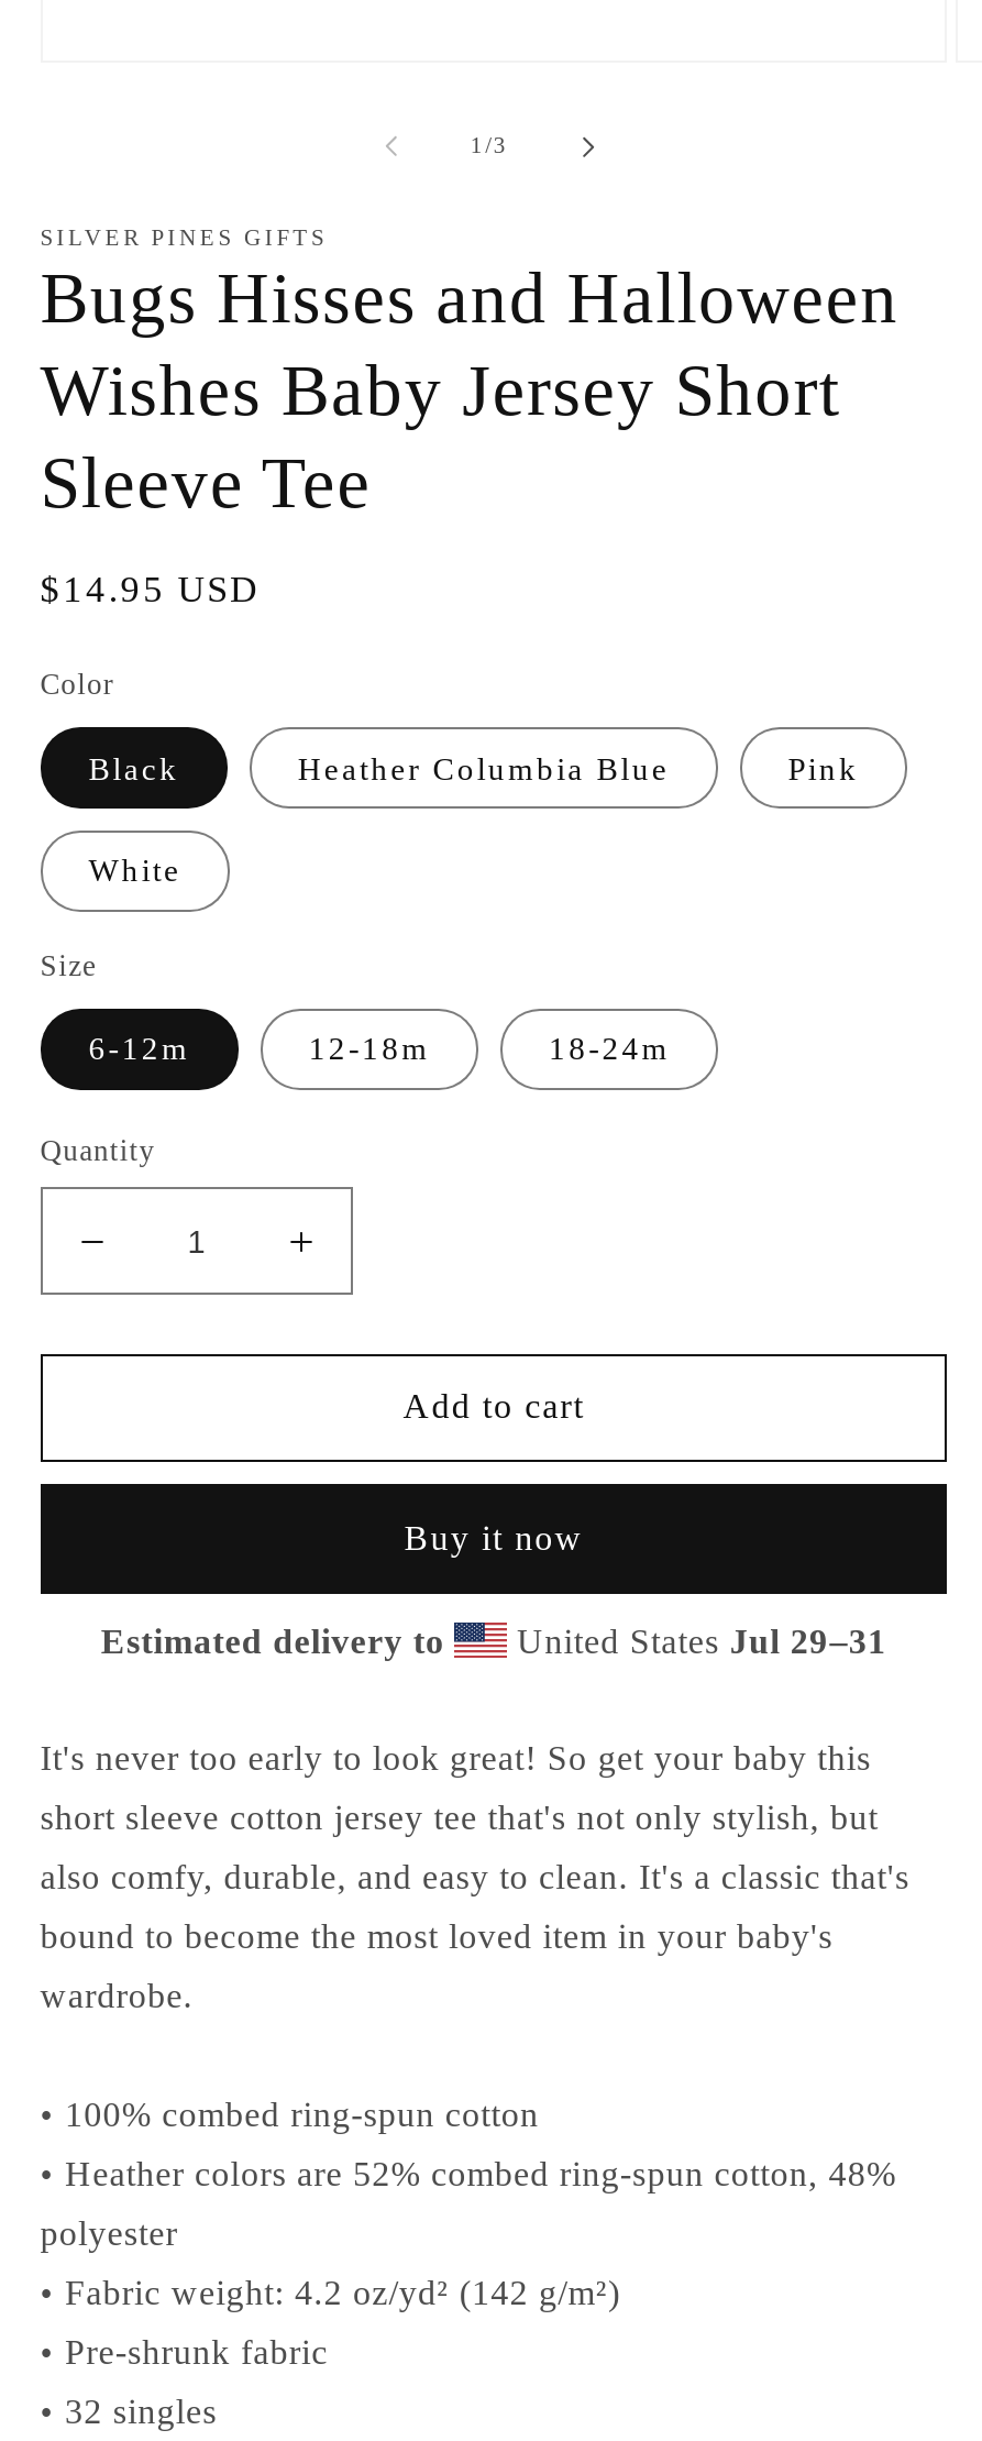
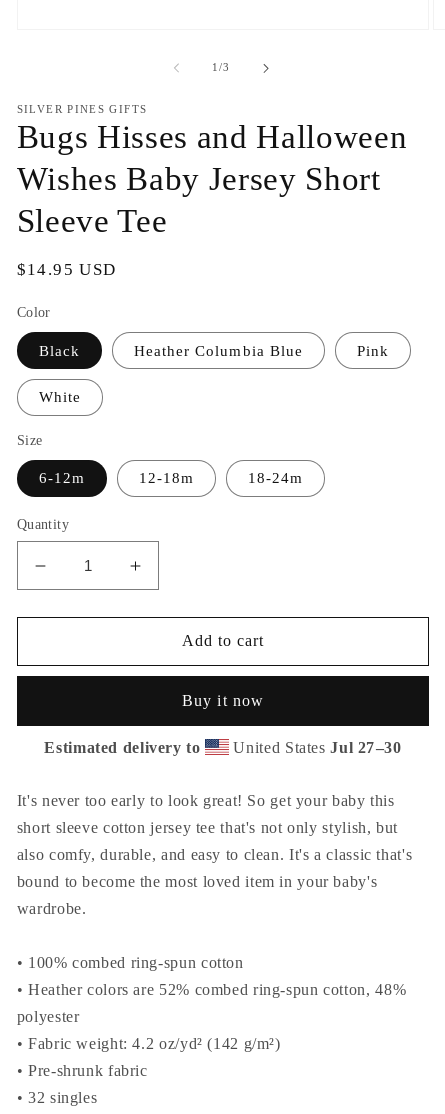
- United States Jul 29–31
+ United States Jul 27–30
